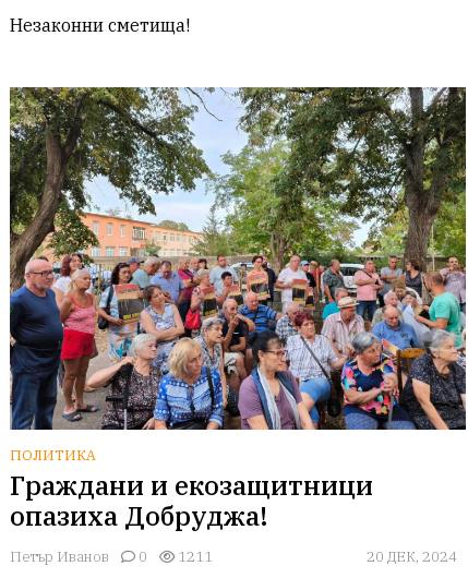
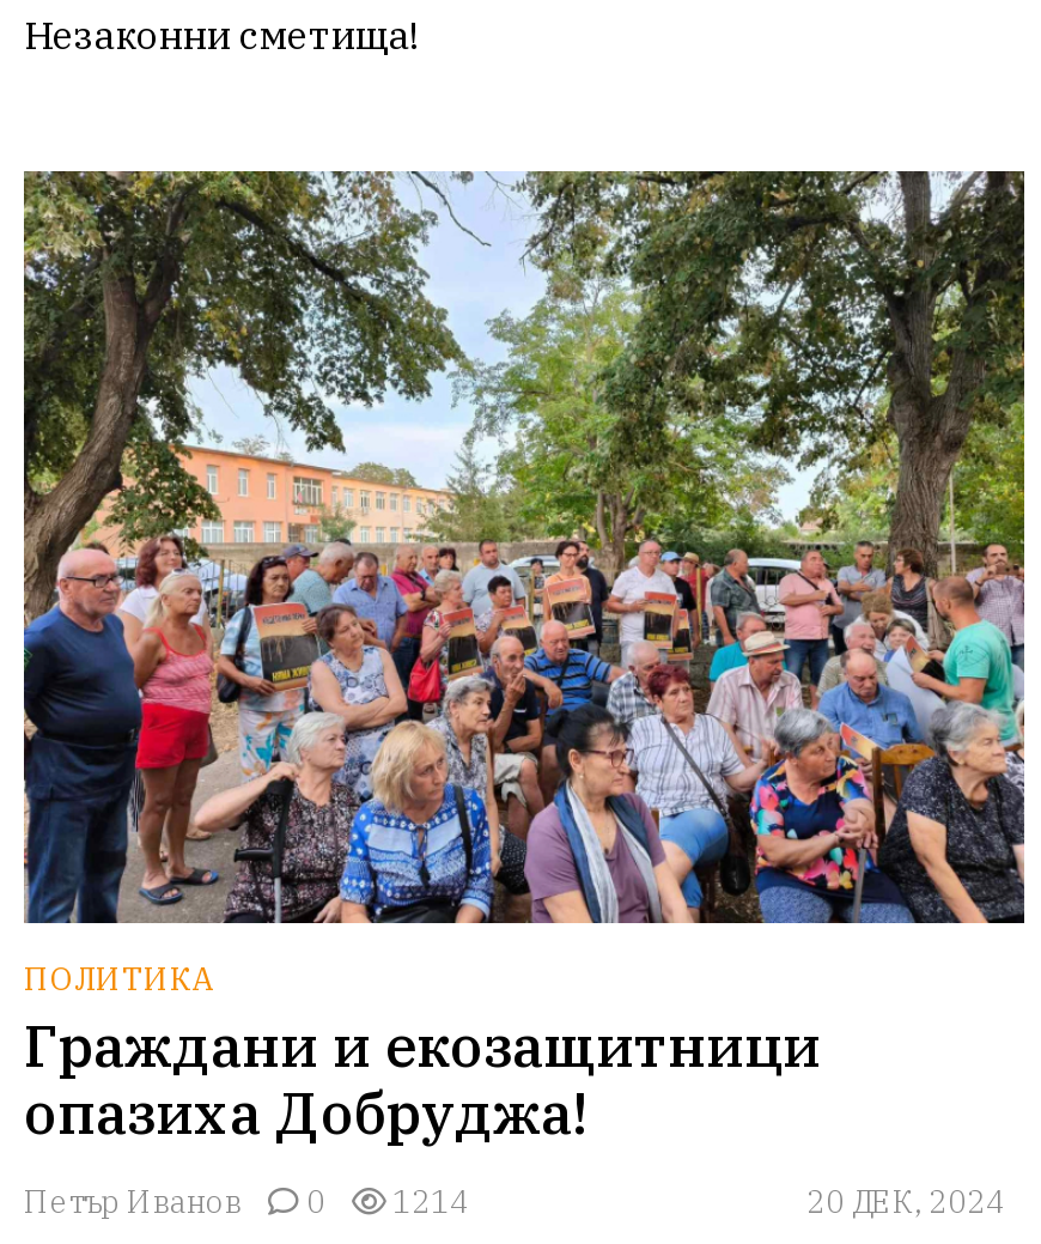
- Петър Иванов 0 1211
+ Петър Иванов 0 1214
